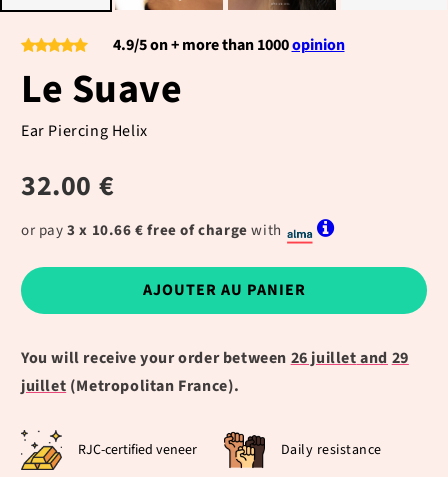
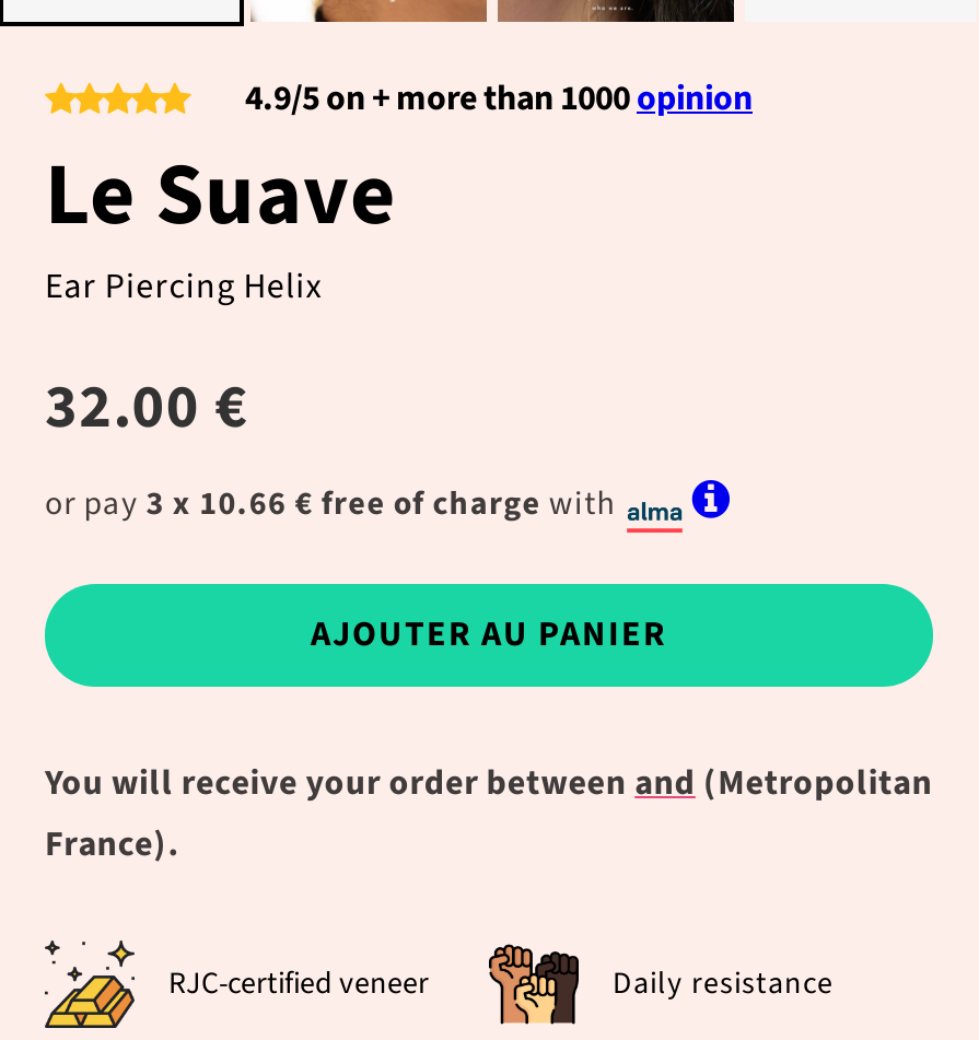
- You will receive your order between 26 juillet and 29
- juillet (Metropolitan France).
+ You will receive your order between and (Metropolitan
+ France).
